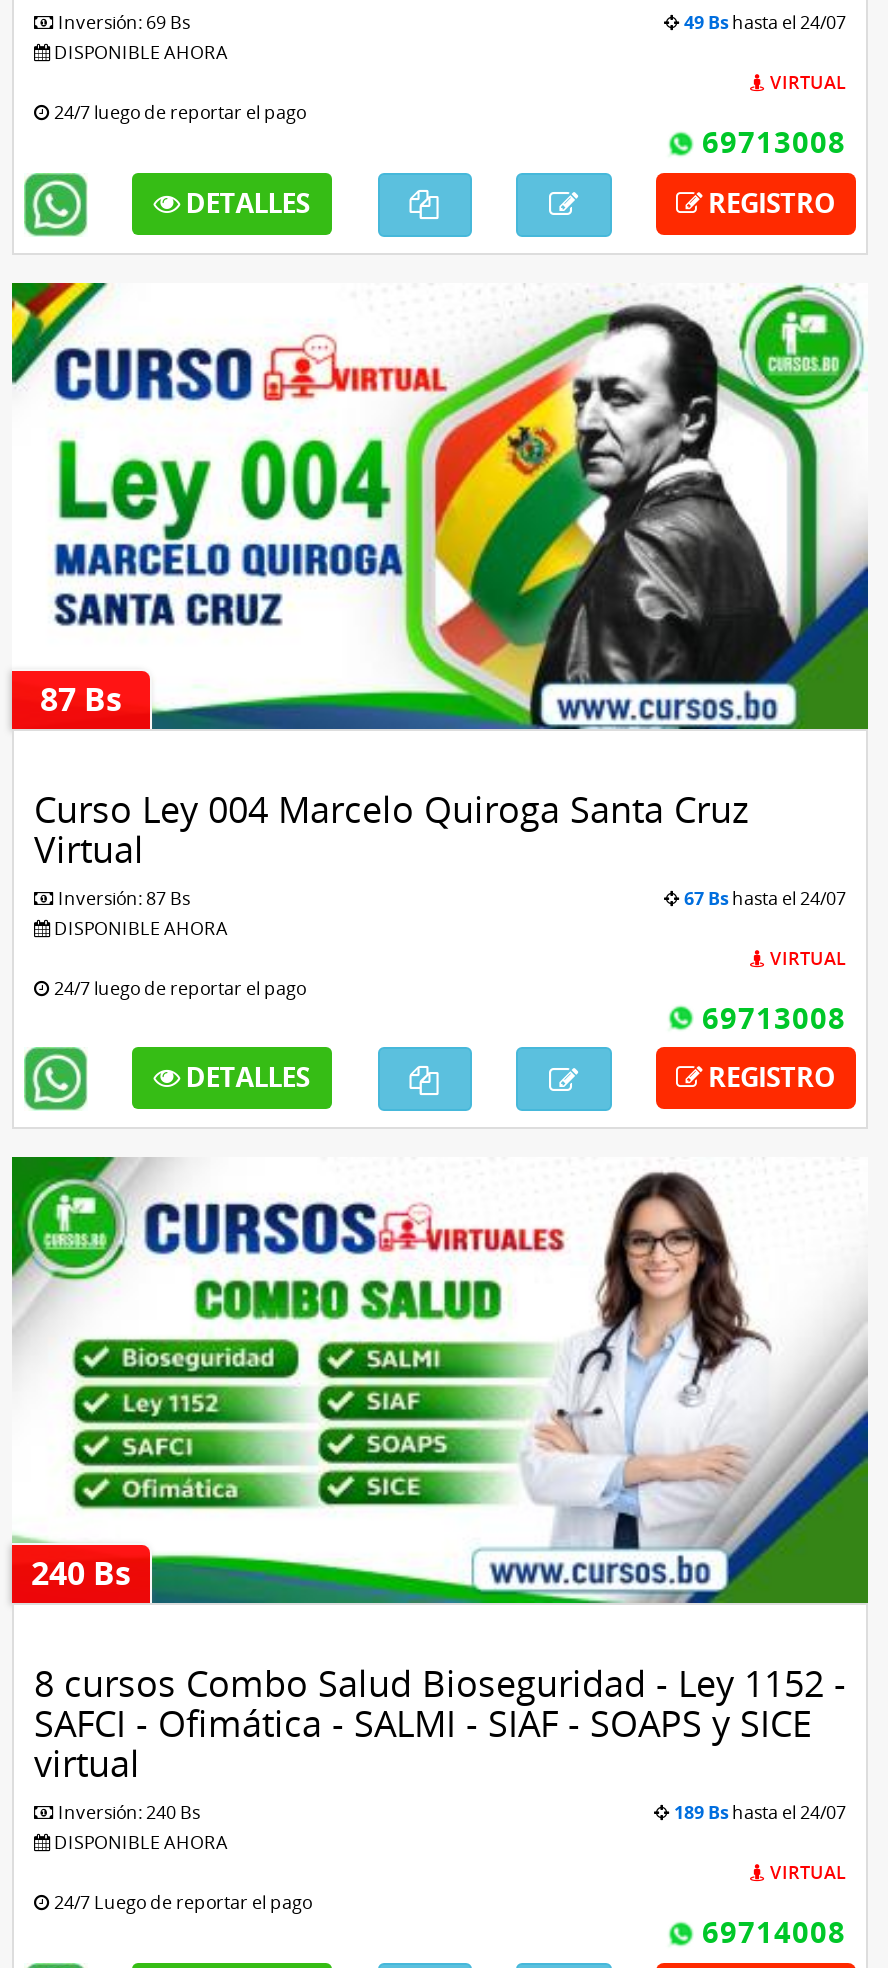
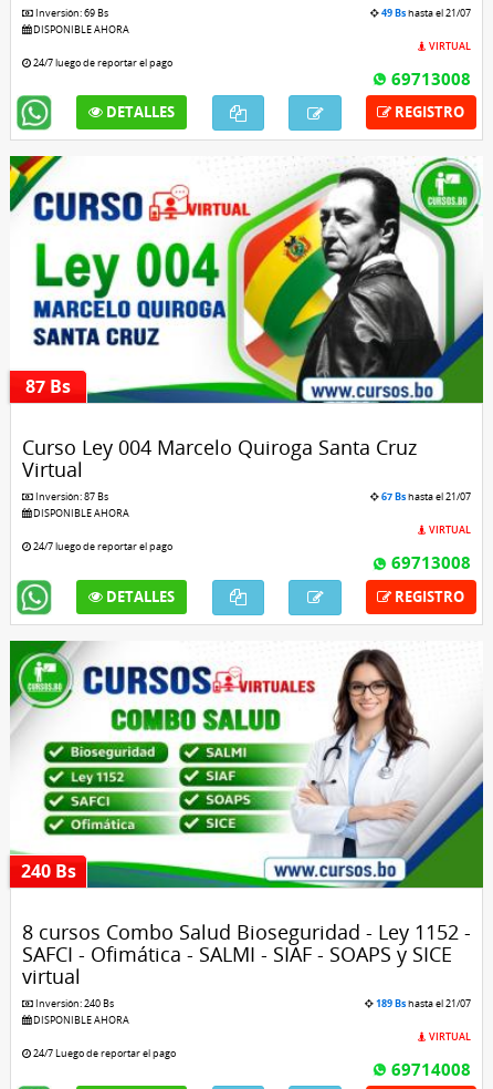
- 49 Bs hasta el 24/07
+ 49 Bs hasta el 21/07

- 67 Bs hasta el 24/07
+ 67 Bs hasta el 21/07

- 189 Bs hasta el 24/07
+ 189 Bs hasta el 21/07
